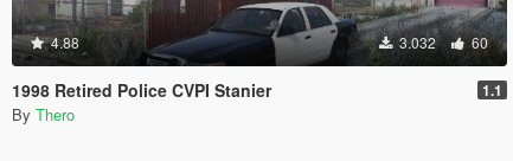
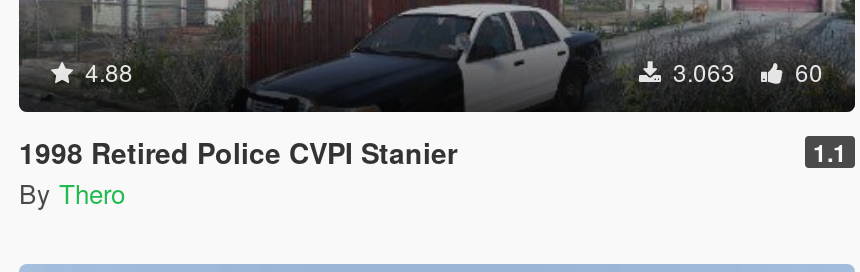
- 3.032 60
+ 3.063 60
